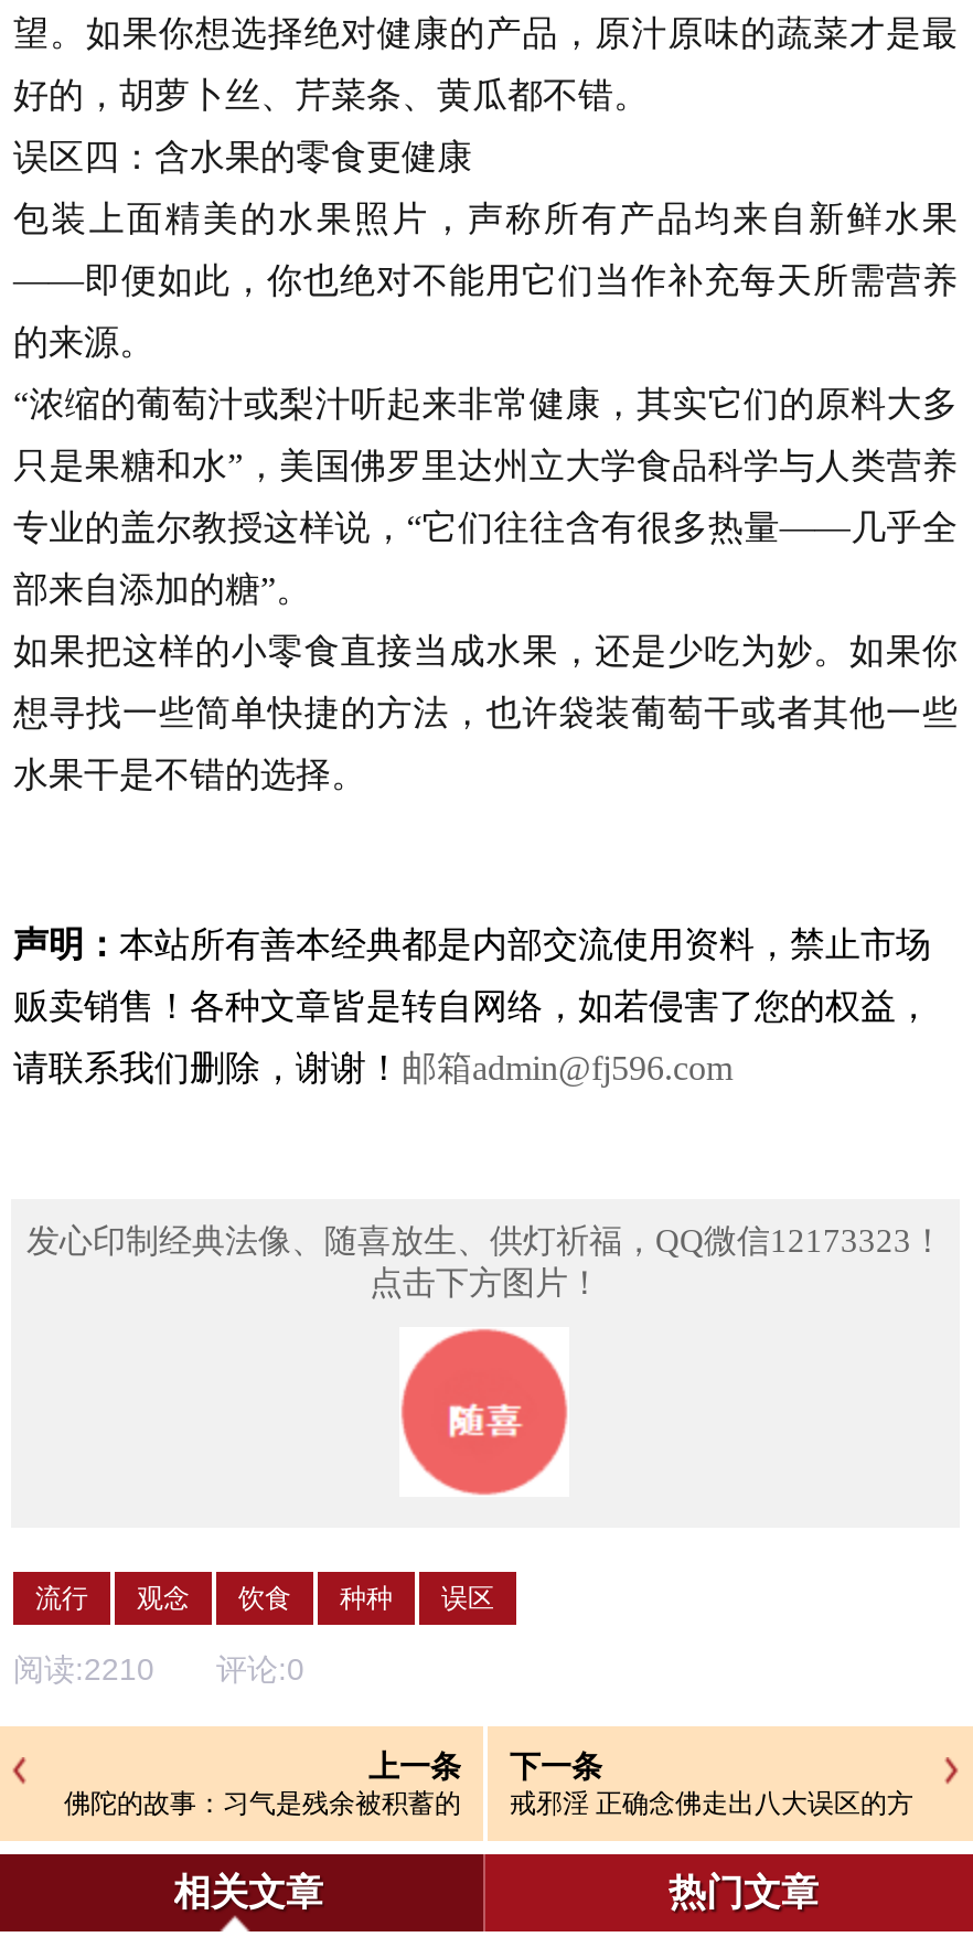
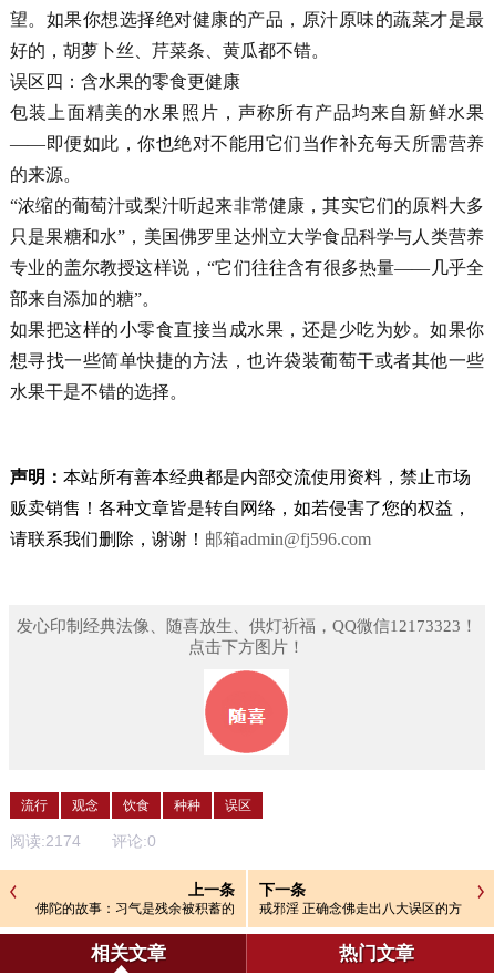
- 阅读:2210评论:0
+ 阅读:2174评论:0
